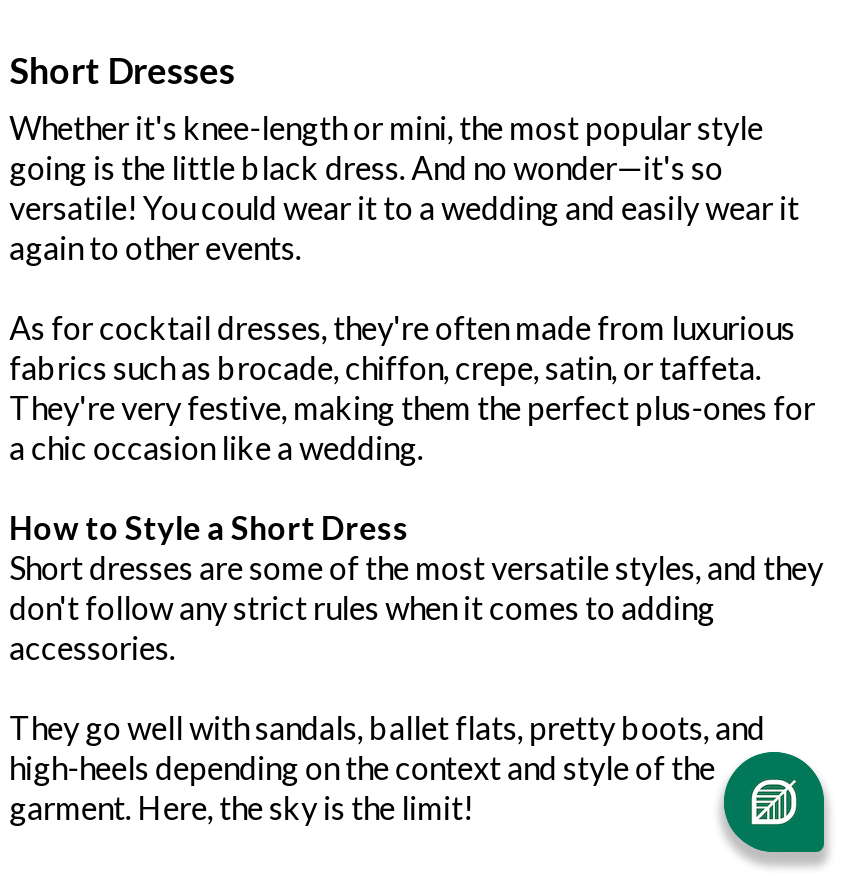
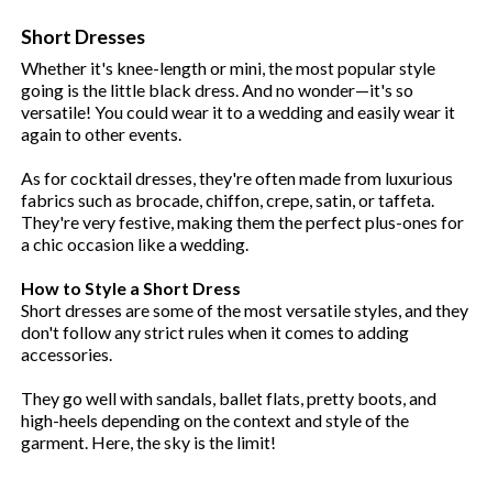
- [image]
